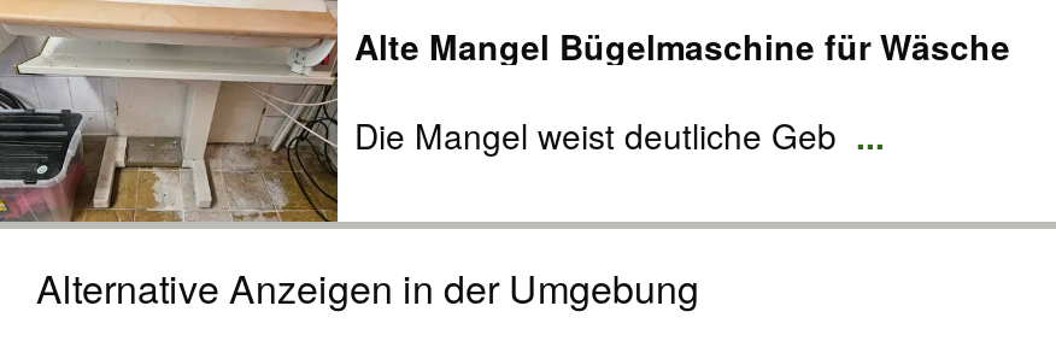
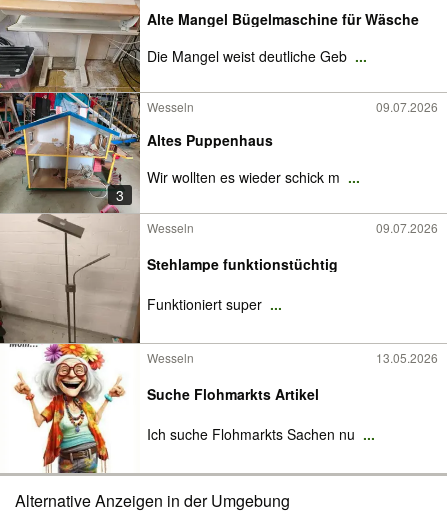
+ [image]
+ 3

+ Wesseln
+ 09.07.2026
+ Altes Puppenhaus
+ Wir wollten es wieder schick m ...
+ Wesseln
+ 09.07.2026
+ Stehlampe funktionstüchtig
+ Funktioniert super ...
+ Wesseln
+ 13.05.2026
+ Suche Flohmarkts Artikel
+ Ich suche Flohmarkts Sachen nu ...
